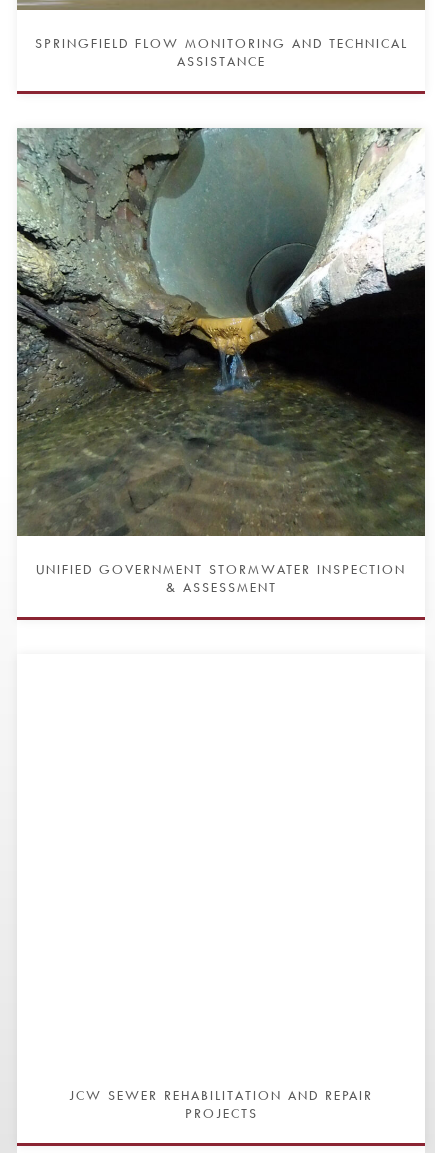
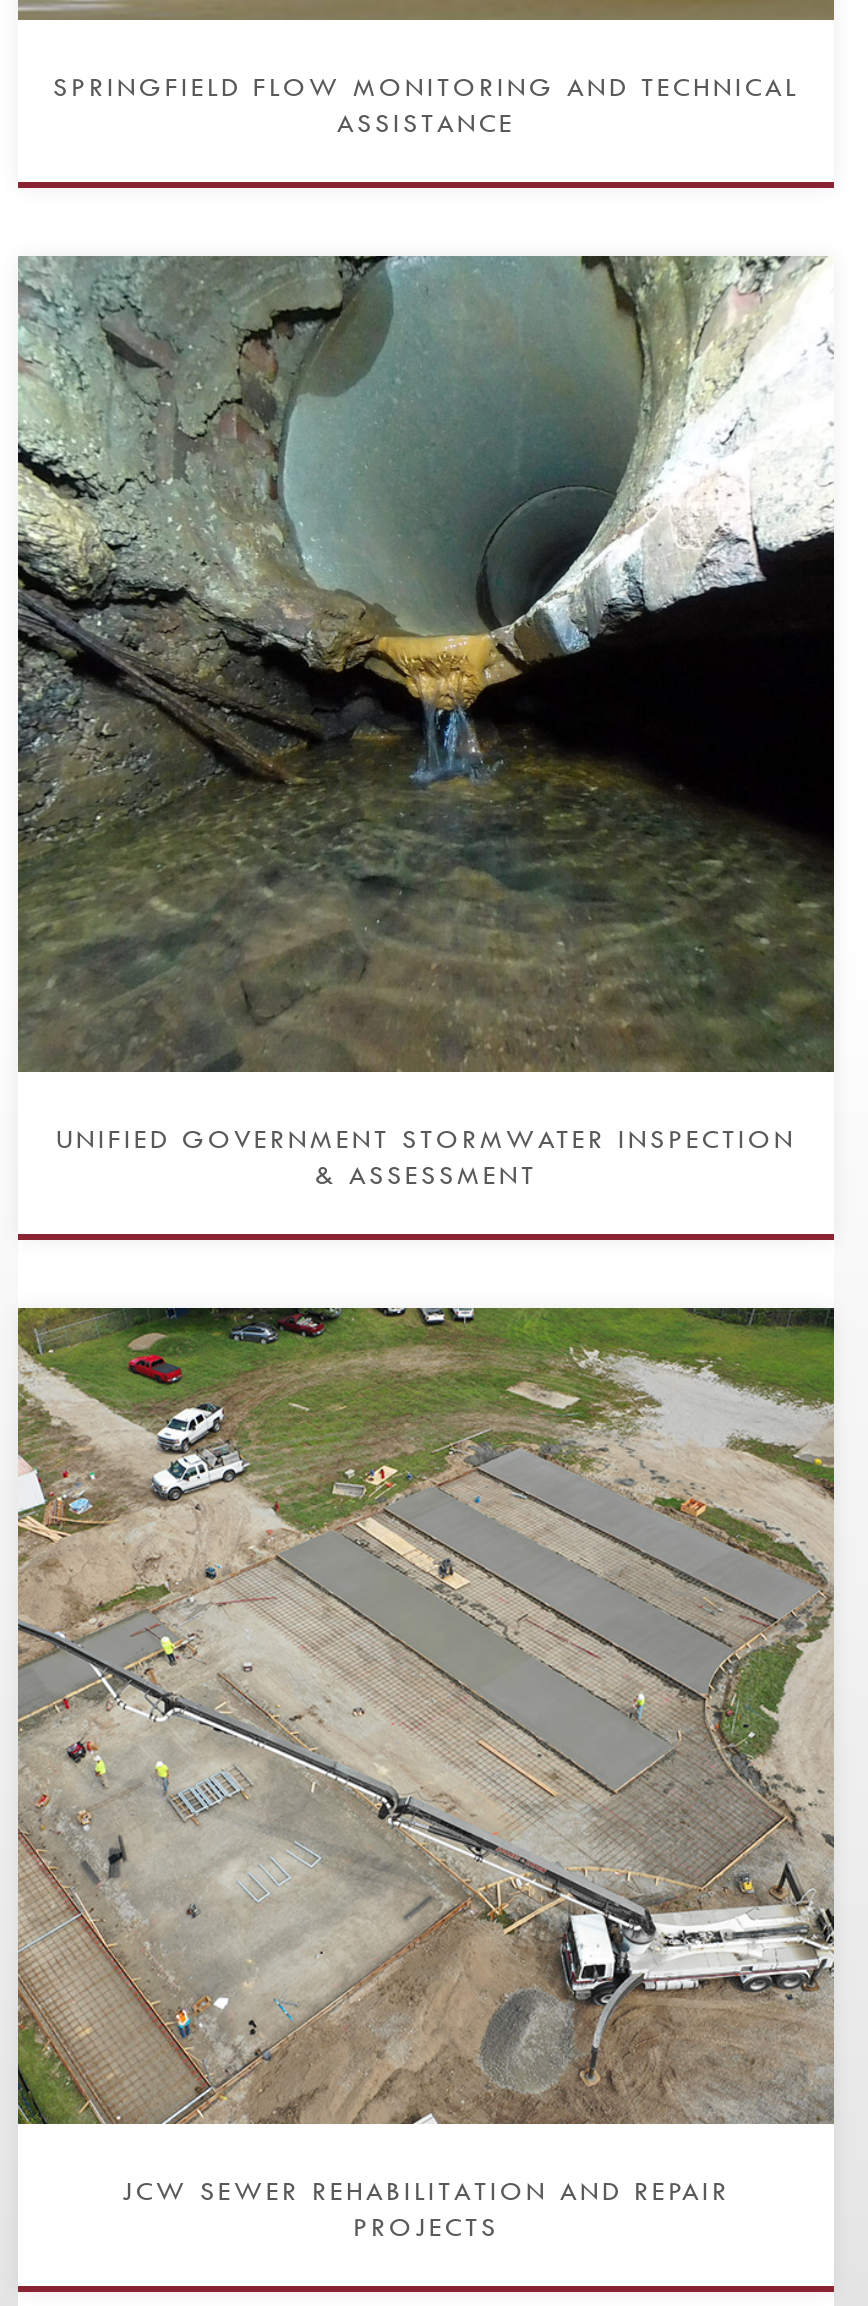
+ [image]
